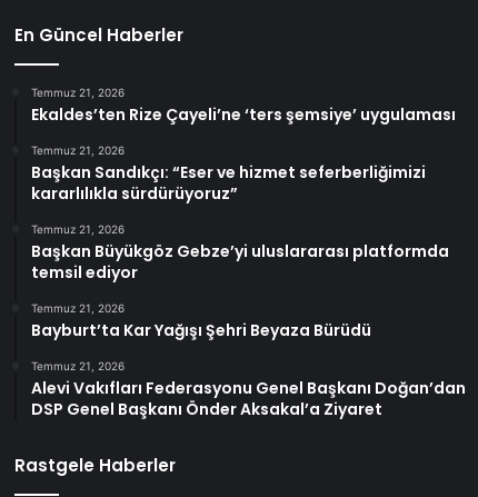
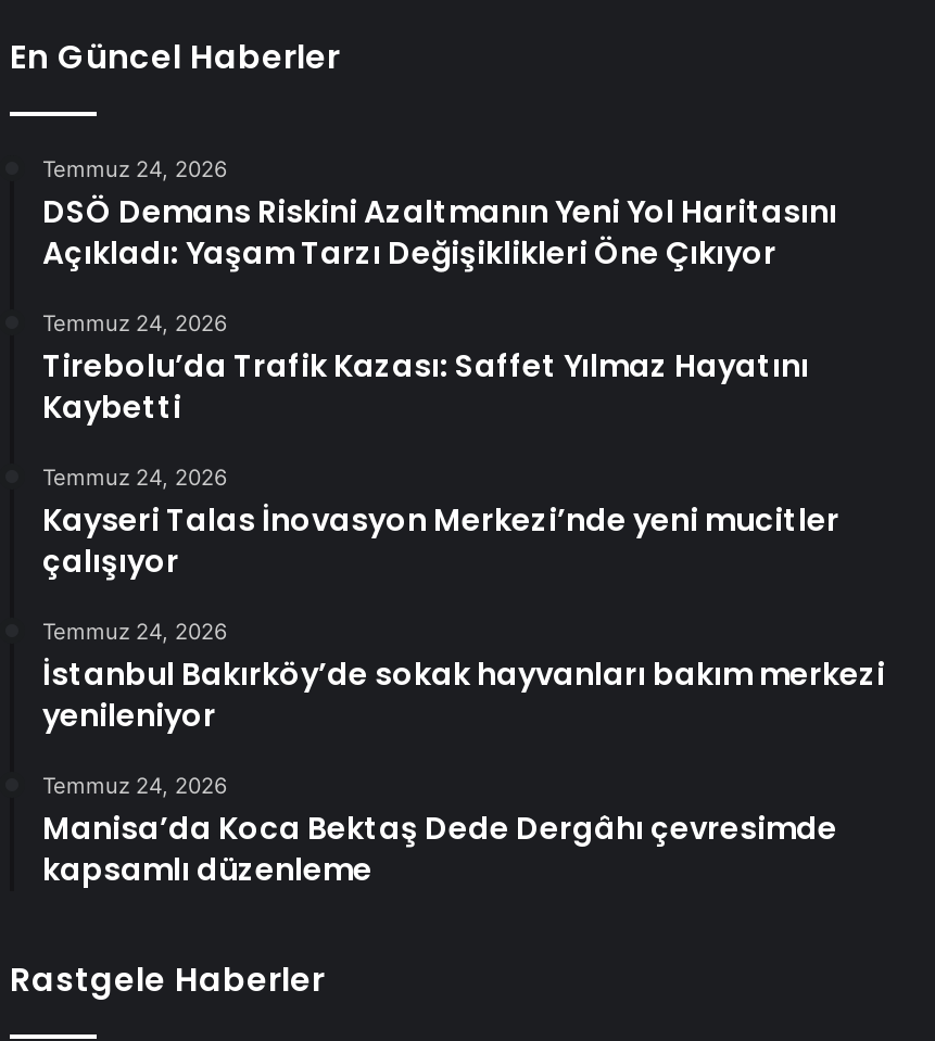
- Temmuz 21, 2026
- Ekaldes’ten Rize Çayeli’ne ‘ters şemsiye’ uygulaması
+ Temmuz 24, 2026
+ DSÖ Demans Riskini Azaltmanın Yeni Yol Haritasını
+ Açıkladı: Yaşam Tarzı Değişiklikleri Öne Çıkıyor

- Temmuz 21, 2026
- Başkan Sandıkçı: “Eser ve hizmet seferberliğimizi
- kararlılıkla sürdürüyoruz”
+ Temmuz 24, 2026
+ Tirebolu’da Trafik Kazası: Saffet Yılmaz Hayatını
+ Kaybetti

- Temmuz 21, 2026
- Başkan Büyükgöz Gebze’yi uluslararası platformda
- temsil ediyor
+ Temmuz 24, 2026
+ Kayseri Talas İnovasyon Merkezi’nde yeni mucitler
+ çalışıyor

- Temmuz 21, 2026
- Bayburt’ta Kar Yağışı Şehri Beyaza Bürüdü
+ Temmuz 24, 2026
+ İstanbul Bakırköy’de sokak hayvanları bakım merkezi
+ yenileniyor

- Temmuz 21, 2026
- Alevi Vakıfları Federasyonu Genel Başkanı Doğan’dan
- DSP Genel Başkanı Önder Aksakal’a Ziyaret
+ Temmuz 24, 2026
+ Manisa’da Koca Bektaş Dede Dergâhı çevresimde
+ kapsamlı düzenleme
